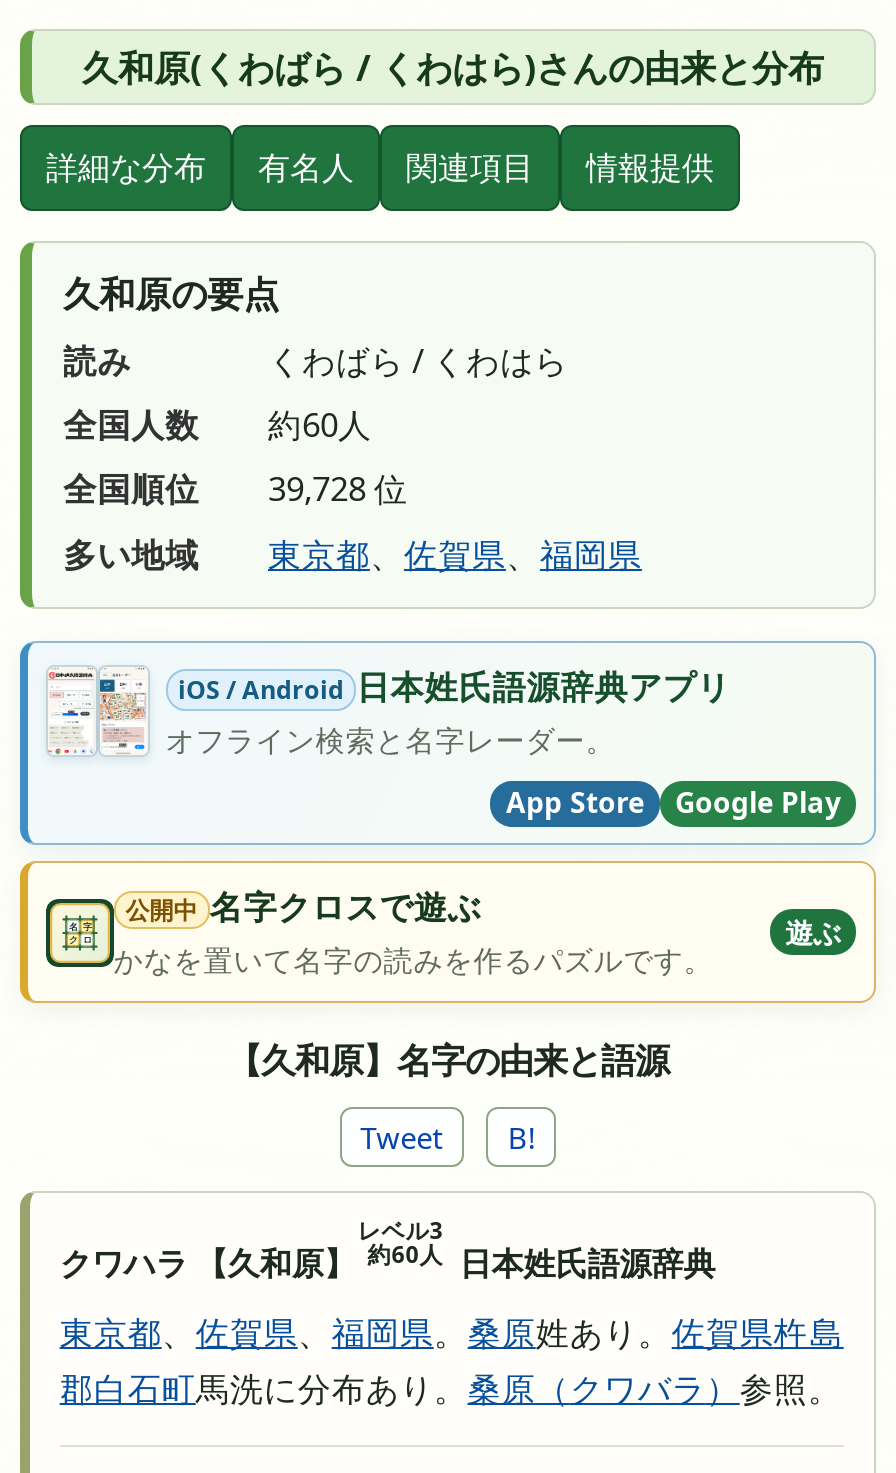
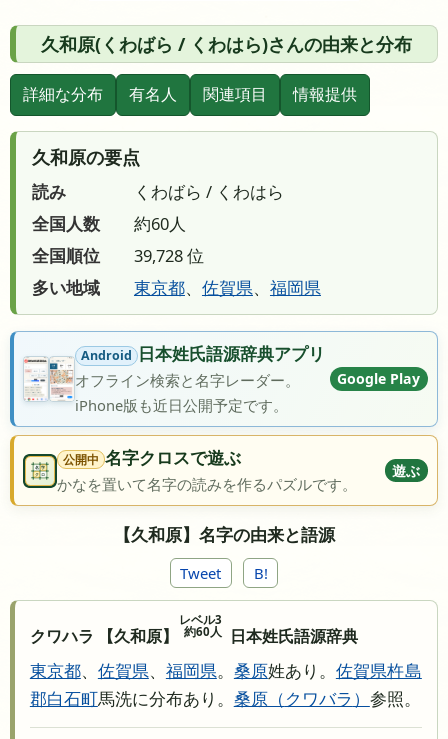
- [image]
- iOS / Android 日本姓氏語源辞典アプリ
+ [image]
+ Android 日本姓氏語源辞典アプリ

- App Store
+ iPhone版も近日公開予定です。

moved up: Google Play
